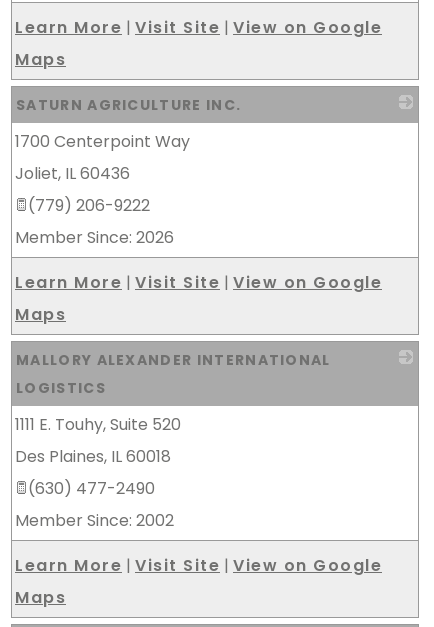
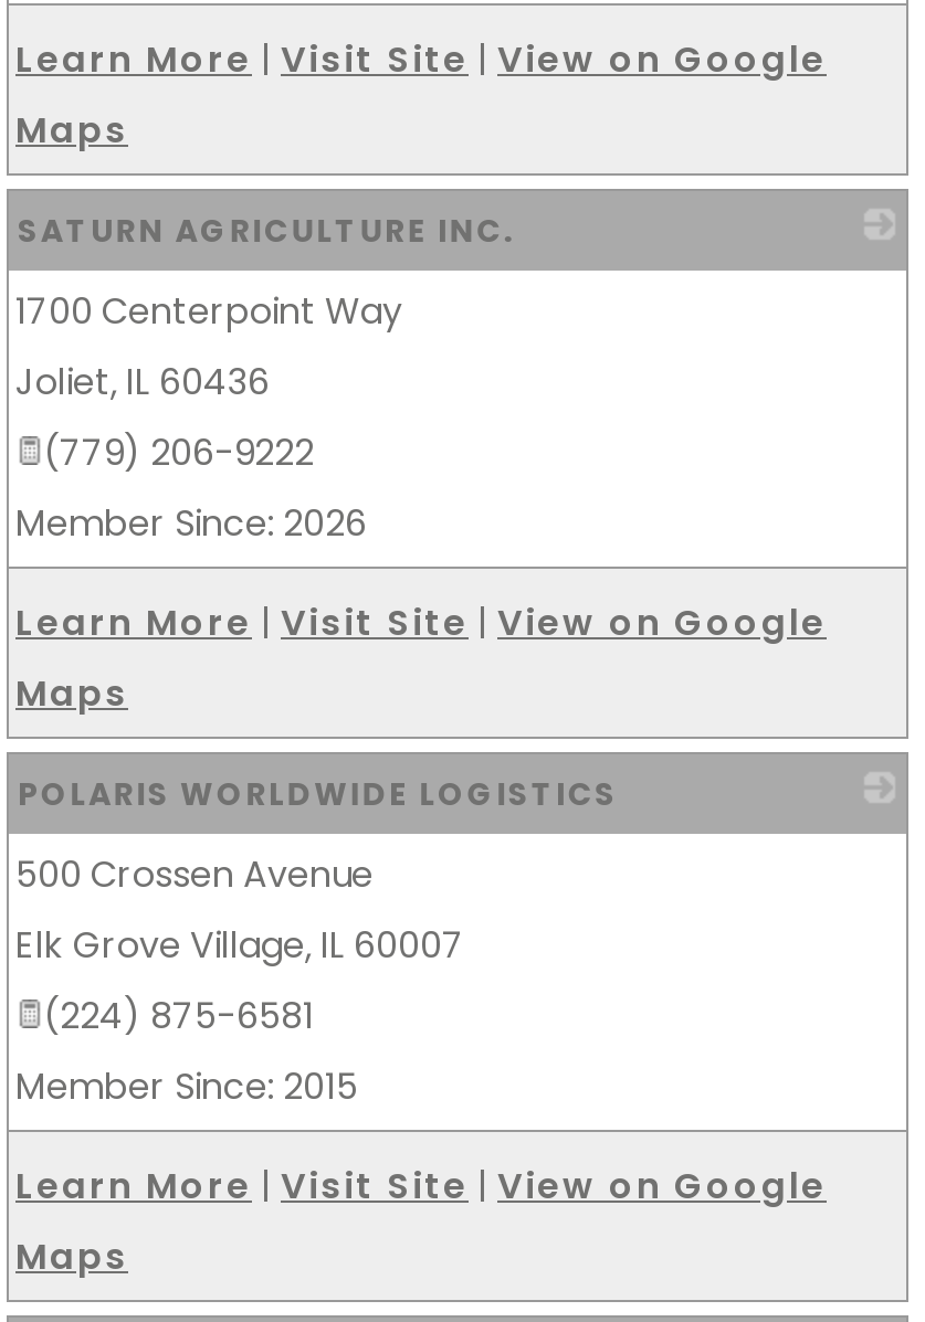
- MALLORY ALEXANDER INTERNATIONAL
- LOGISTICS
+ POLARIS WORLDWIDE LOGISTICS

- 1111 E. Touhy, Suite 520
- Des Plaines, IL 60018
- (630) 477-2490
- Member Since: 2002
+ 500 Crossen Avenue
+ Elk Grove Village, IL 60007
+ (224) 875-6581
+ Member Since: 2015
